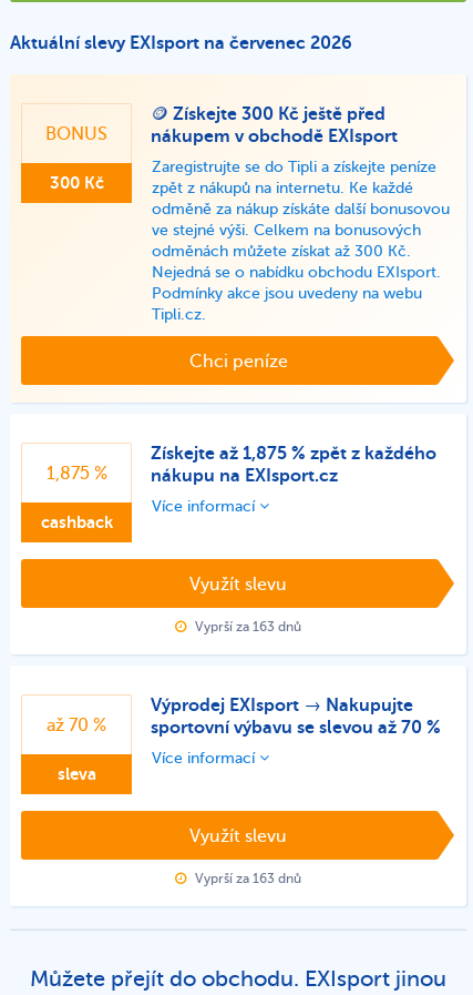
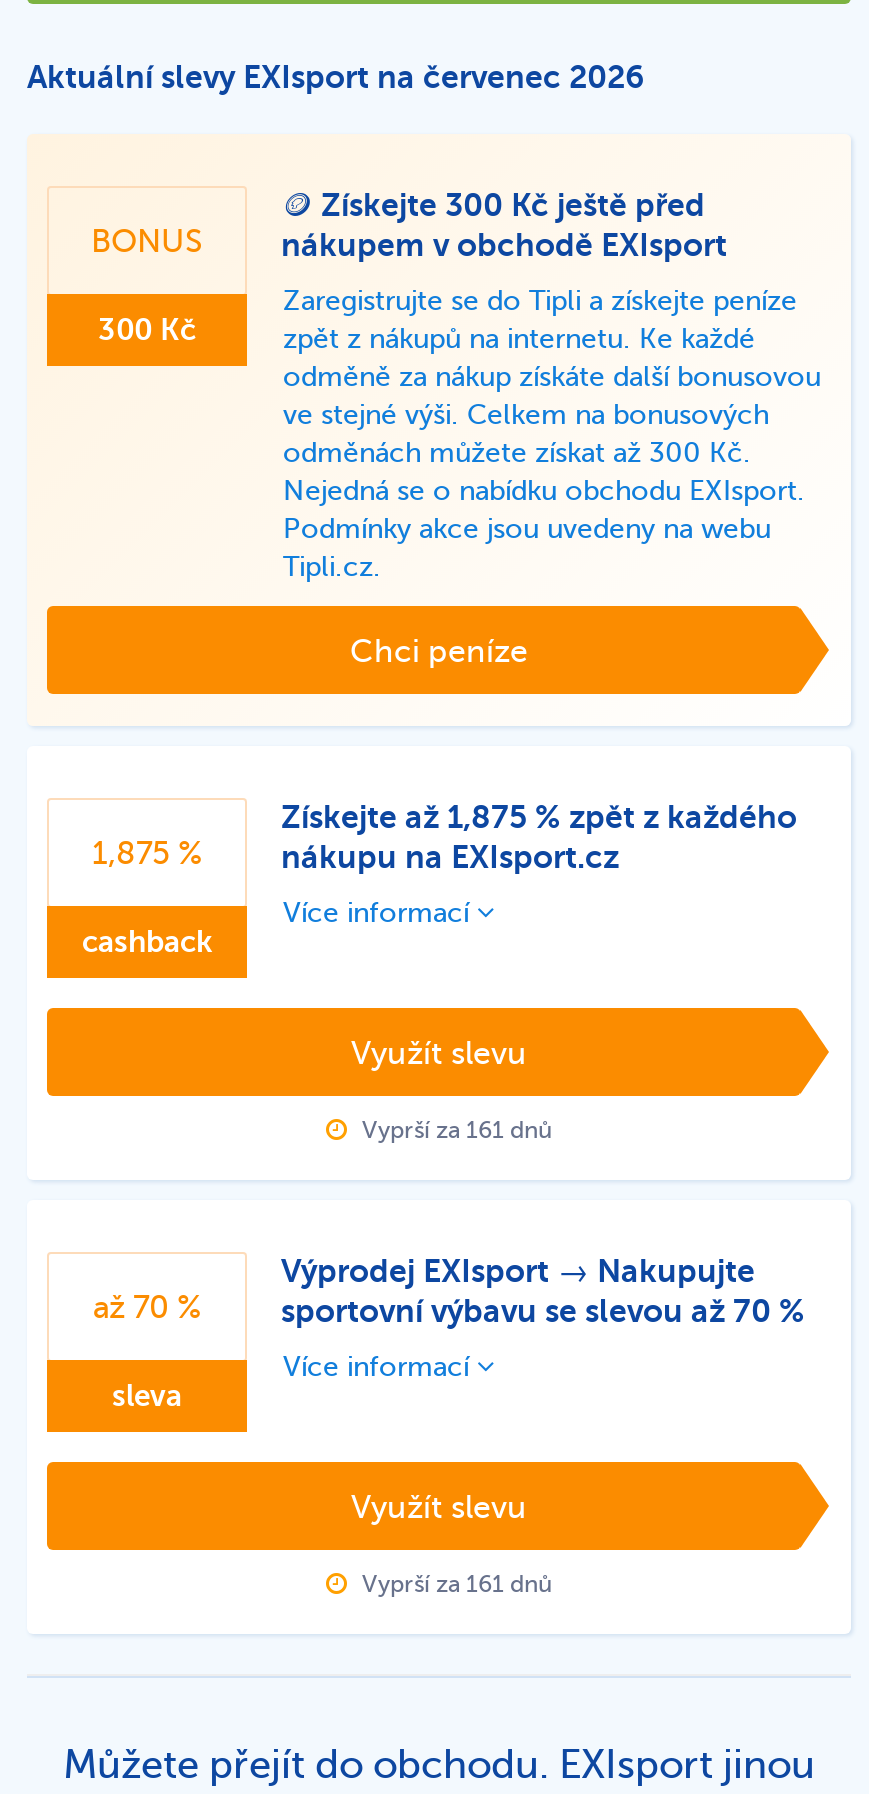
- Vyprší za 163 dnů
+ Vyprší za 161 dnů

- Vyprší za 163 dnů
+ Vyprší za 161 dnů
